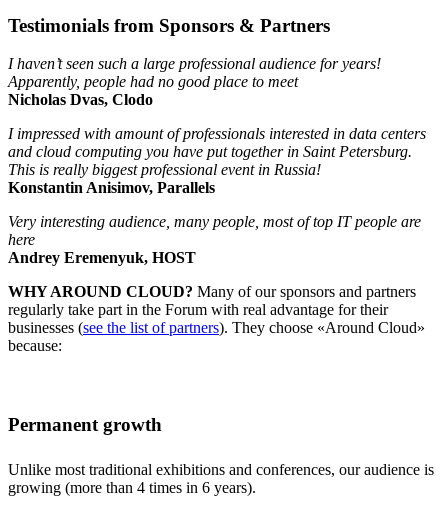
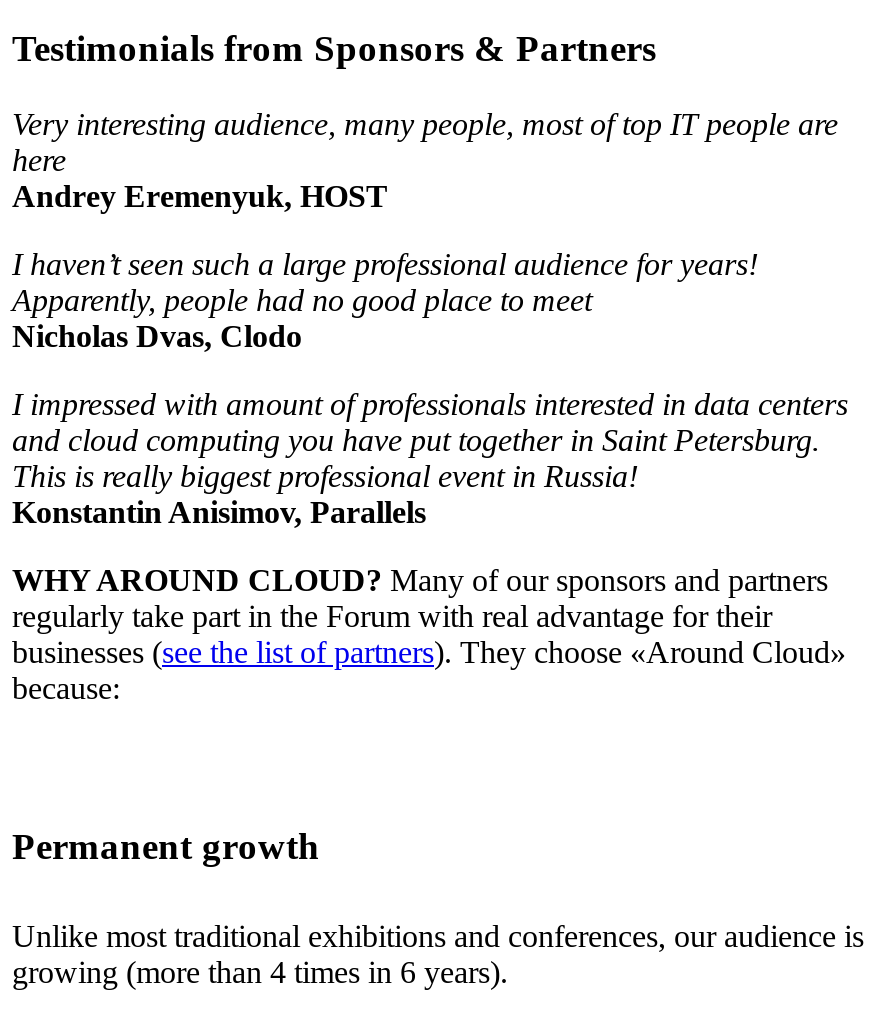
moved down: I haven’t seen such a large professional audience for years! | Apparently, people had no good place to meet | Nicholas Dvas, Clodo | I impressed with amount of professionals interested in data centers | and cloud computing you have put together in Saint Petersburg. | This is really biggest professional event in Russia! | Konstantin Anisimov, Parallels

moved up: Very interesting audience, many people, most of top IT people are | here | Andrey Eremenyuk, HOST
